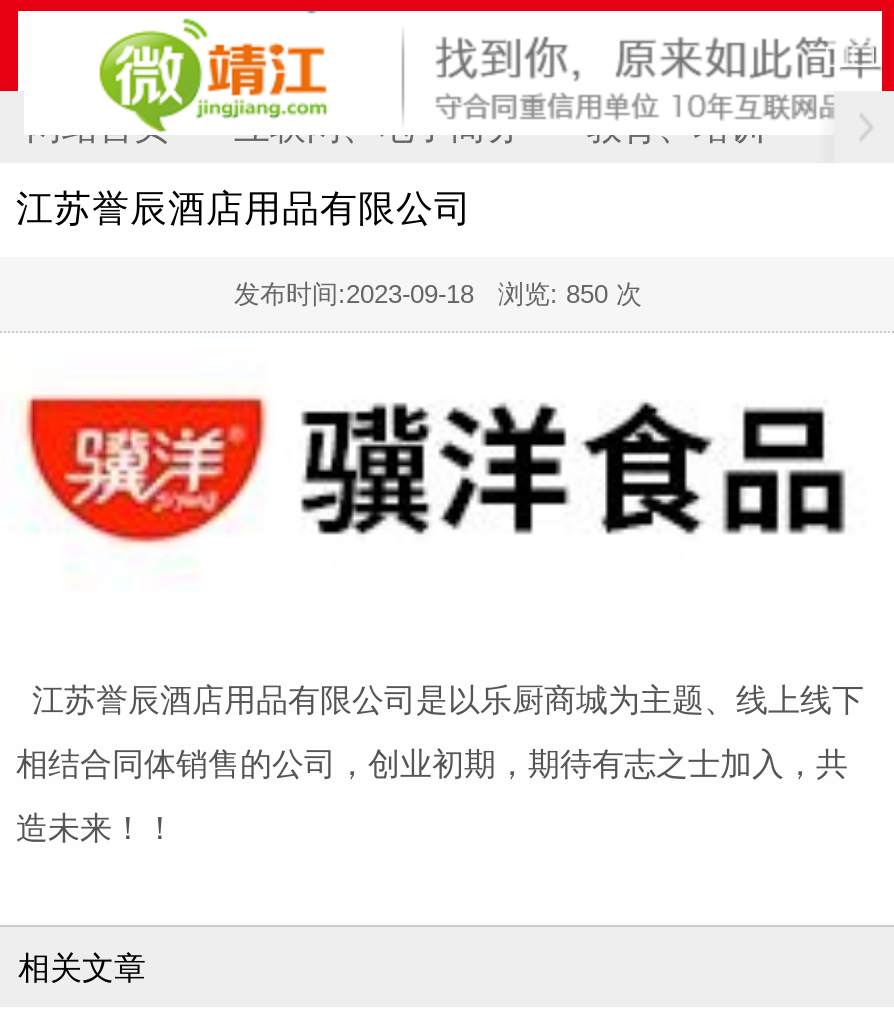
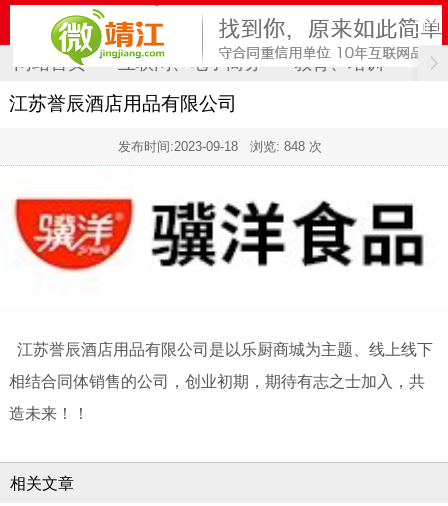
- 发布时间:2023-09-18浏览: 850 次
+ 发布时间:2023-09-18浏览: 848 次
